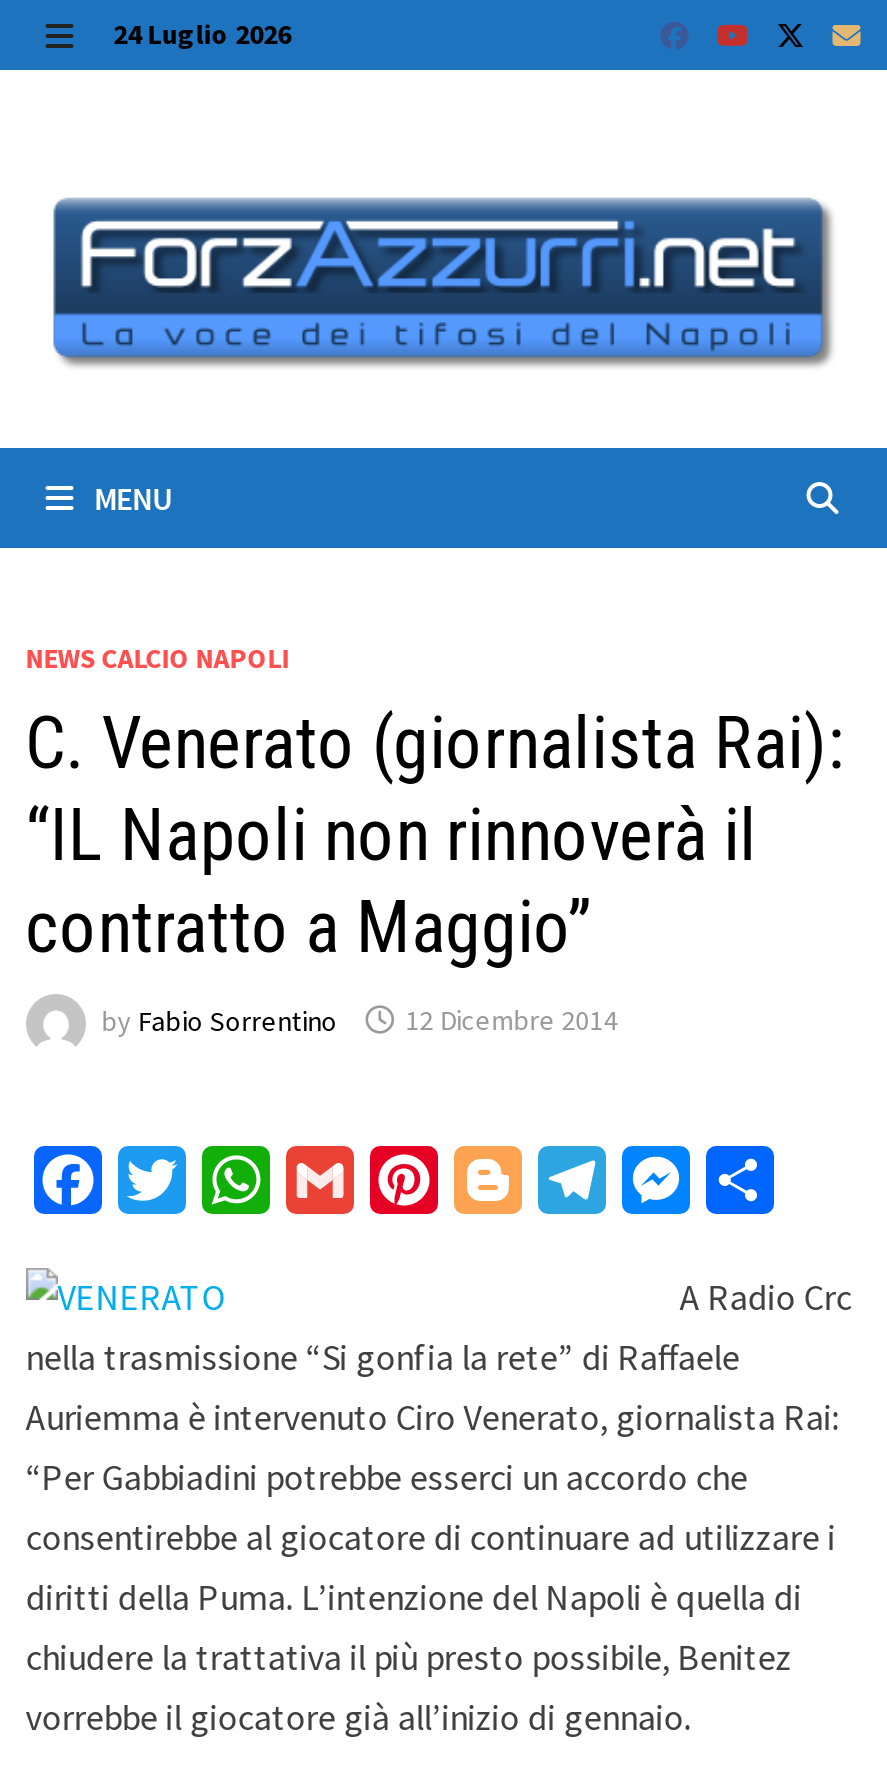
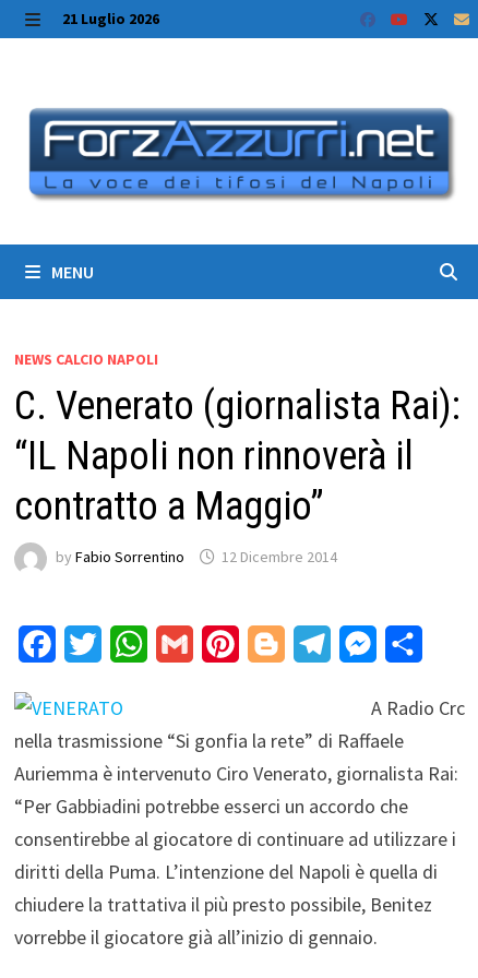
- 24 Luglio 2026
+ 21 Luglio 2026
